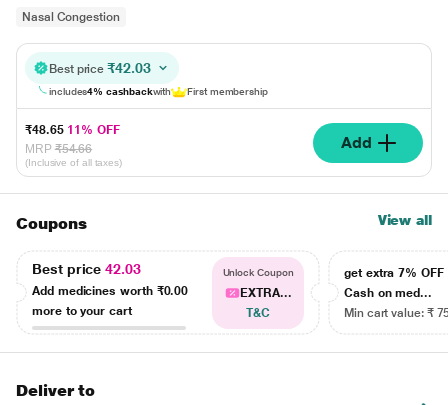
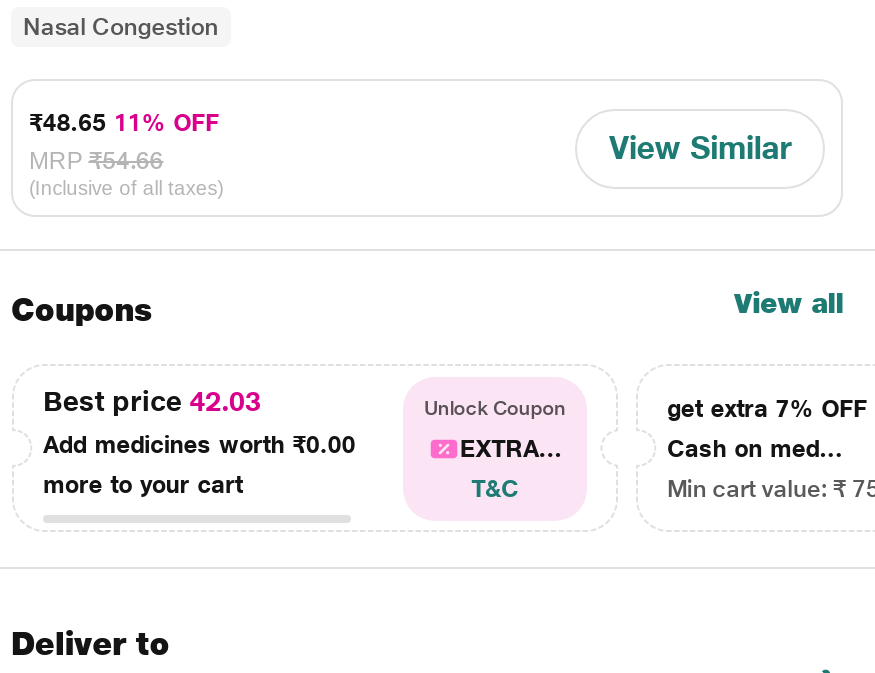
- Best price ₹42.03
- includes4% cashbackwith
- First membership

- Add
+ View Similar
